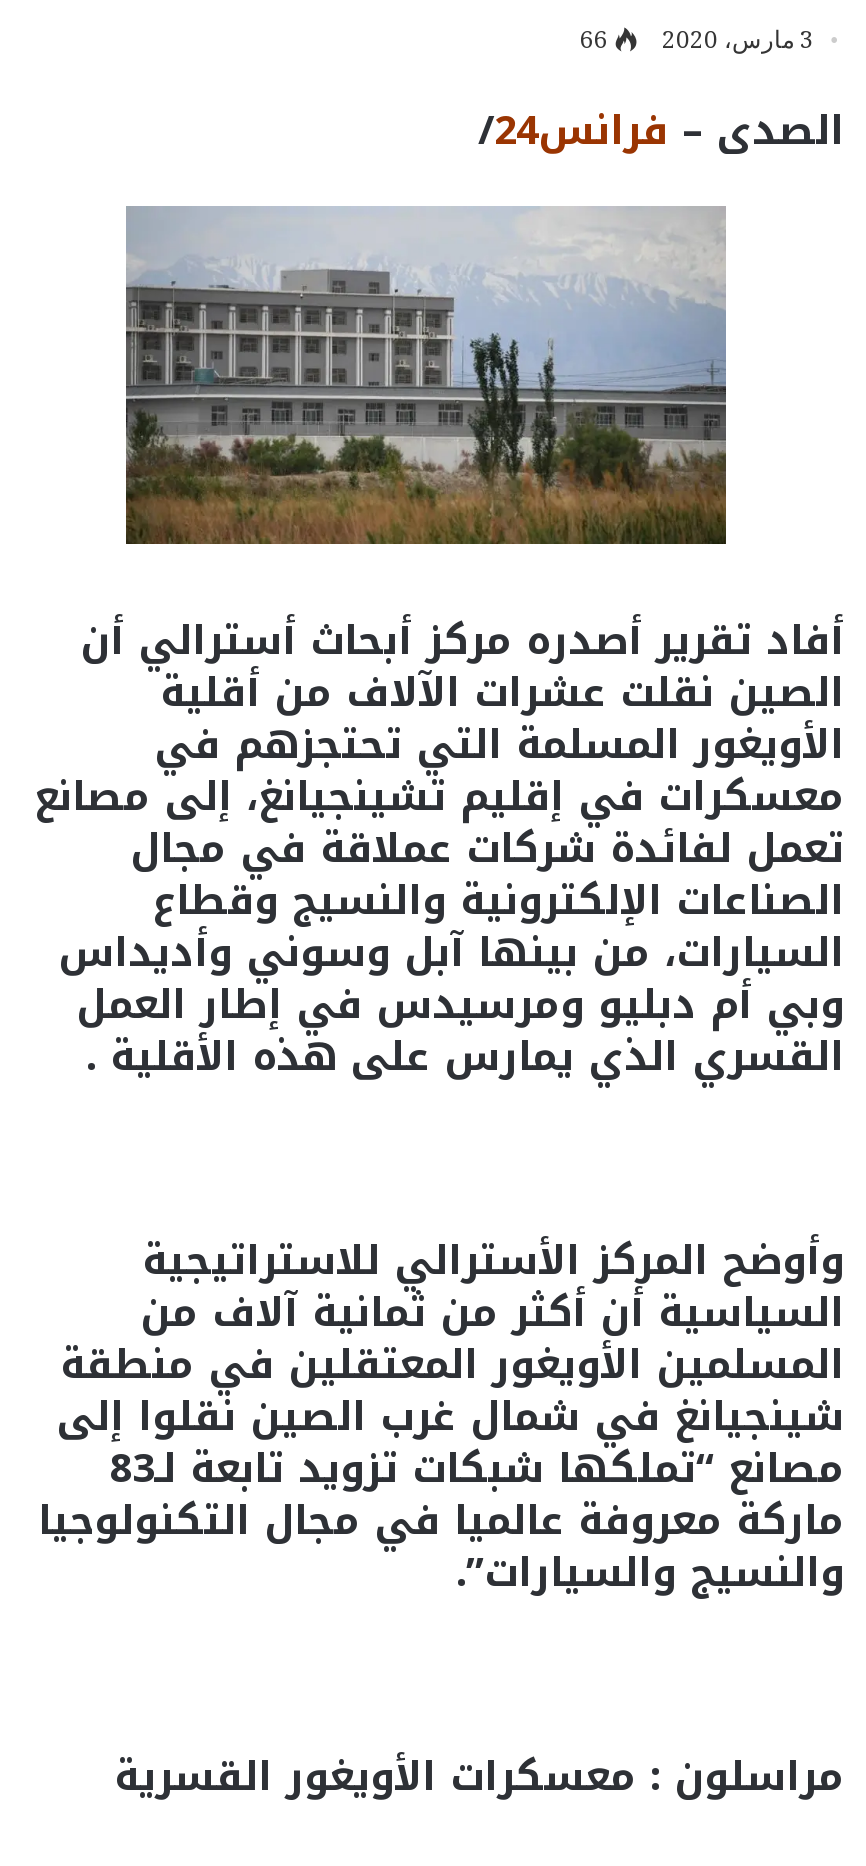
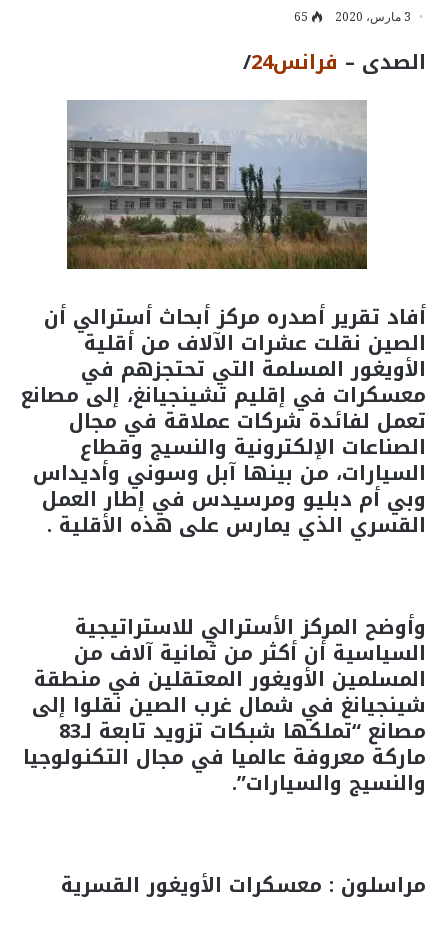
- 66
+ 65
